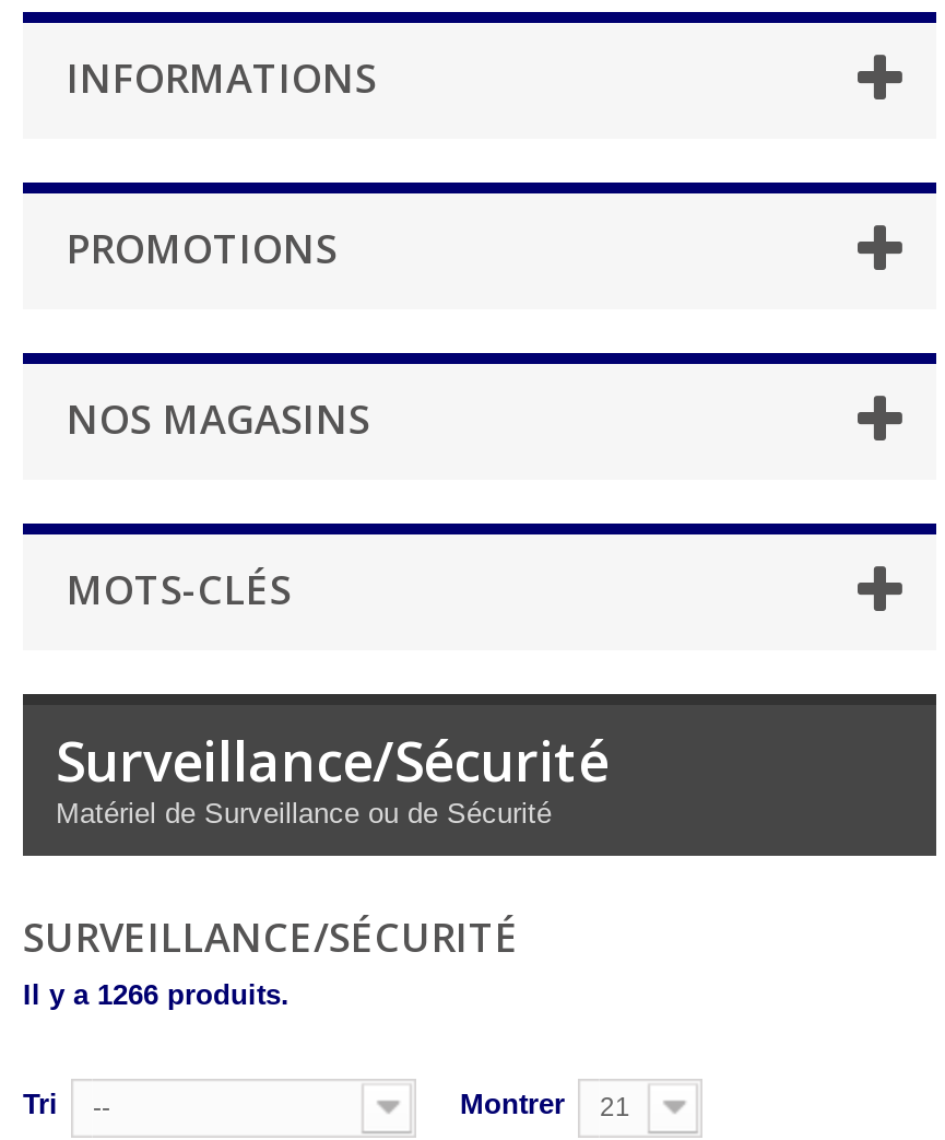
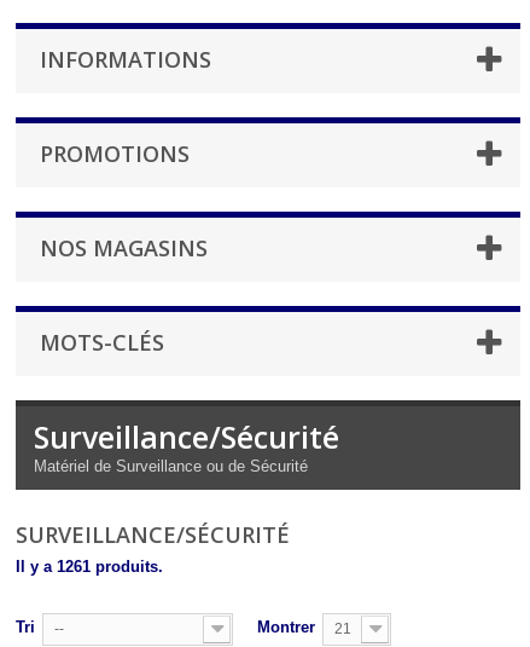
- Il y a 1266 produits.
+ Il y a 1261 produits.
